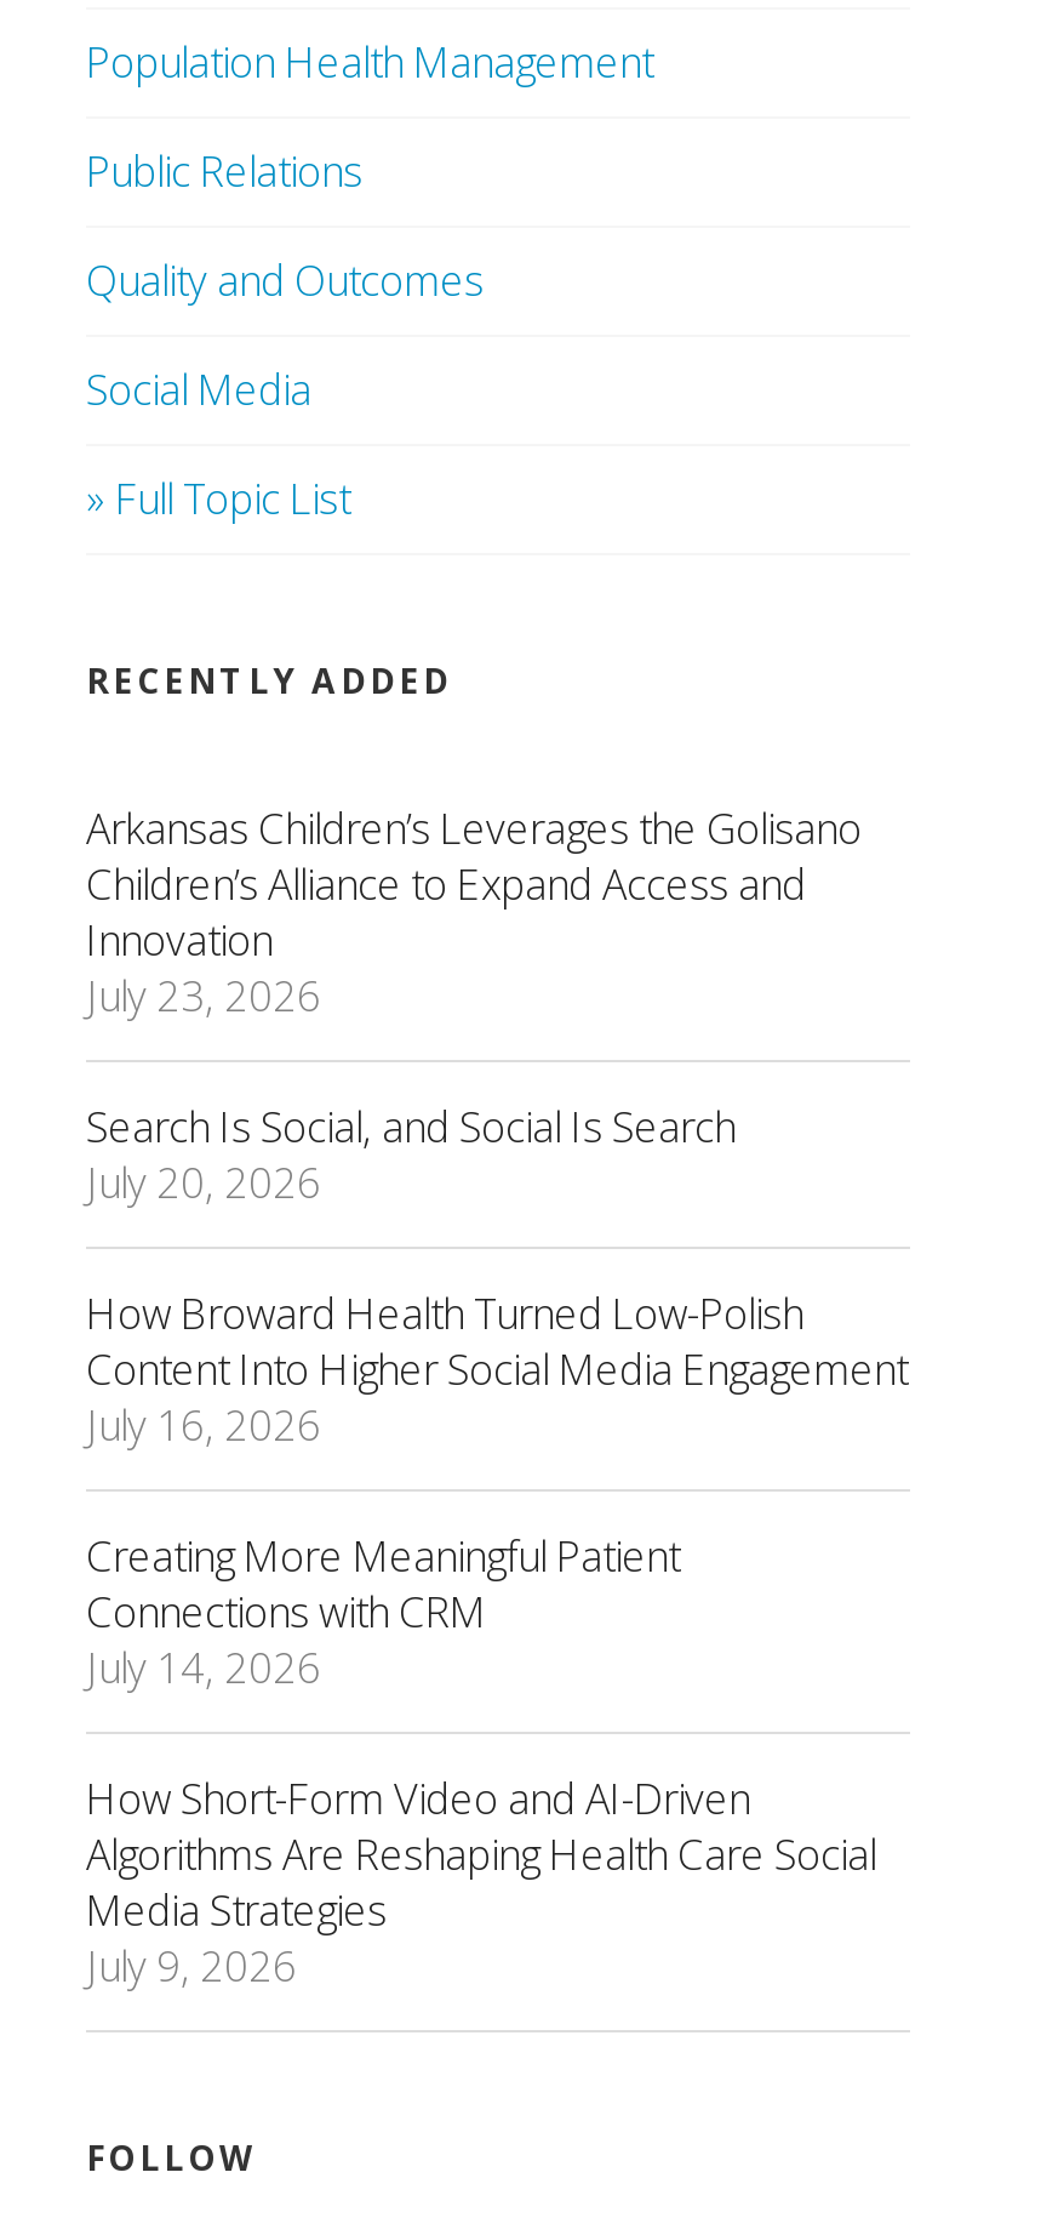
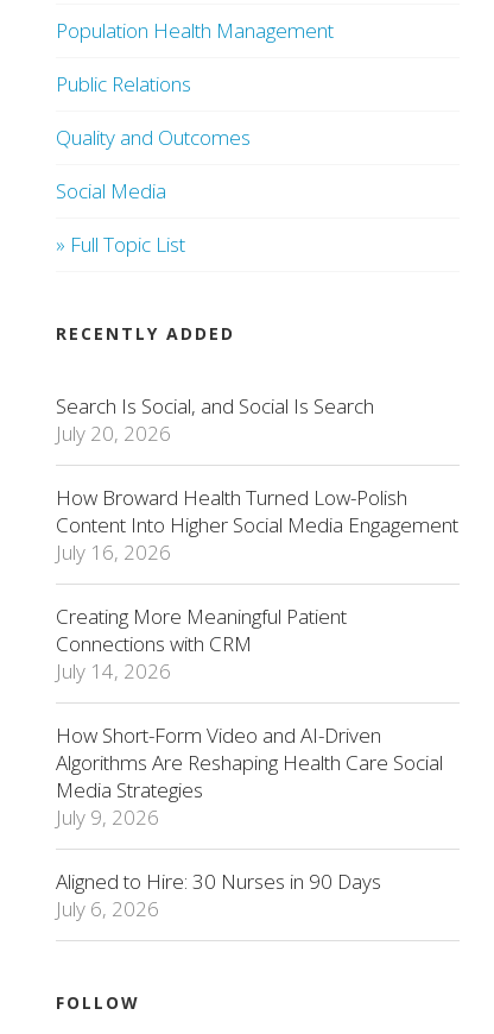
- Arkansas Children’s Leverages the Golisano
- Children’s Alliance to Expand Access and
- Innovation
- July 23, 2026

moved up: Search Is Social, and Social Is Search | July 20, 2026 | How Broward Health Turned Low-Polish | ... | Media Strategies | July 9, 2026

+ Aligned to Hire: 30 Nurses in 90 Days
+ July 6, 2026
